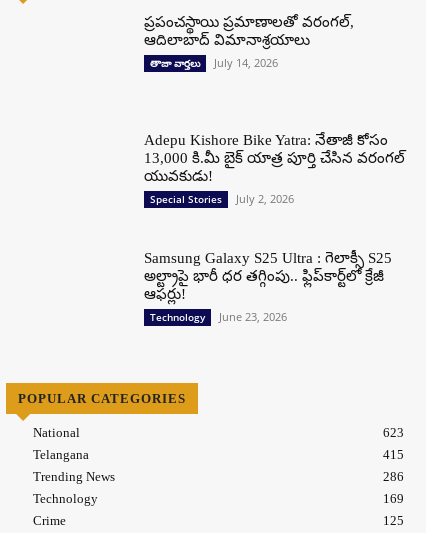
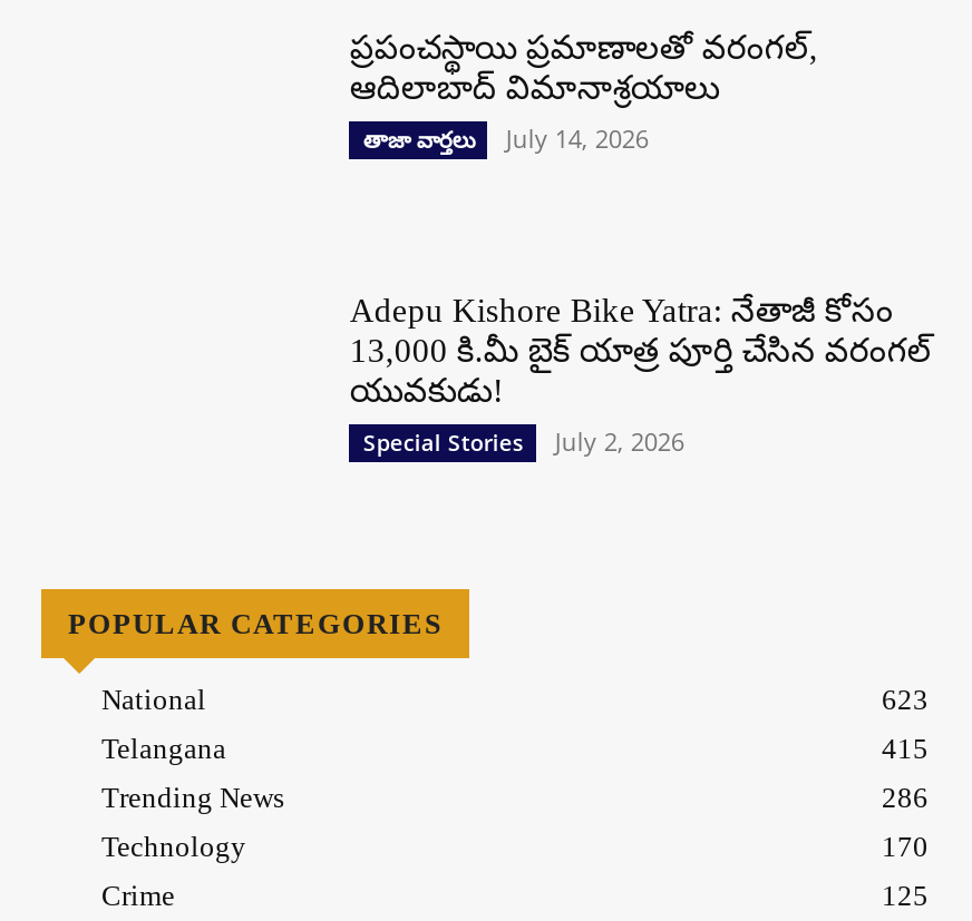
- Samsung Galaxy S25 Ultra : గెలాక్సీ S25
- అల్ట్రాపై భారీ ధర తగ్గింపు.. ఫ్లిప్‌కార్ట్‌లో క్రేజీ
- ఆఫర్లు!
- Technology
- June 23, 2026

- 169
+ 170
